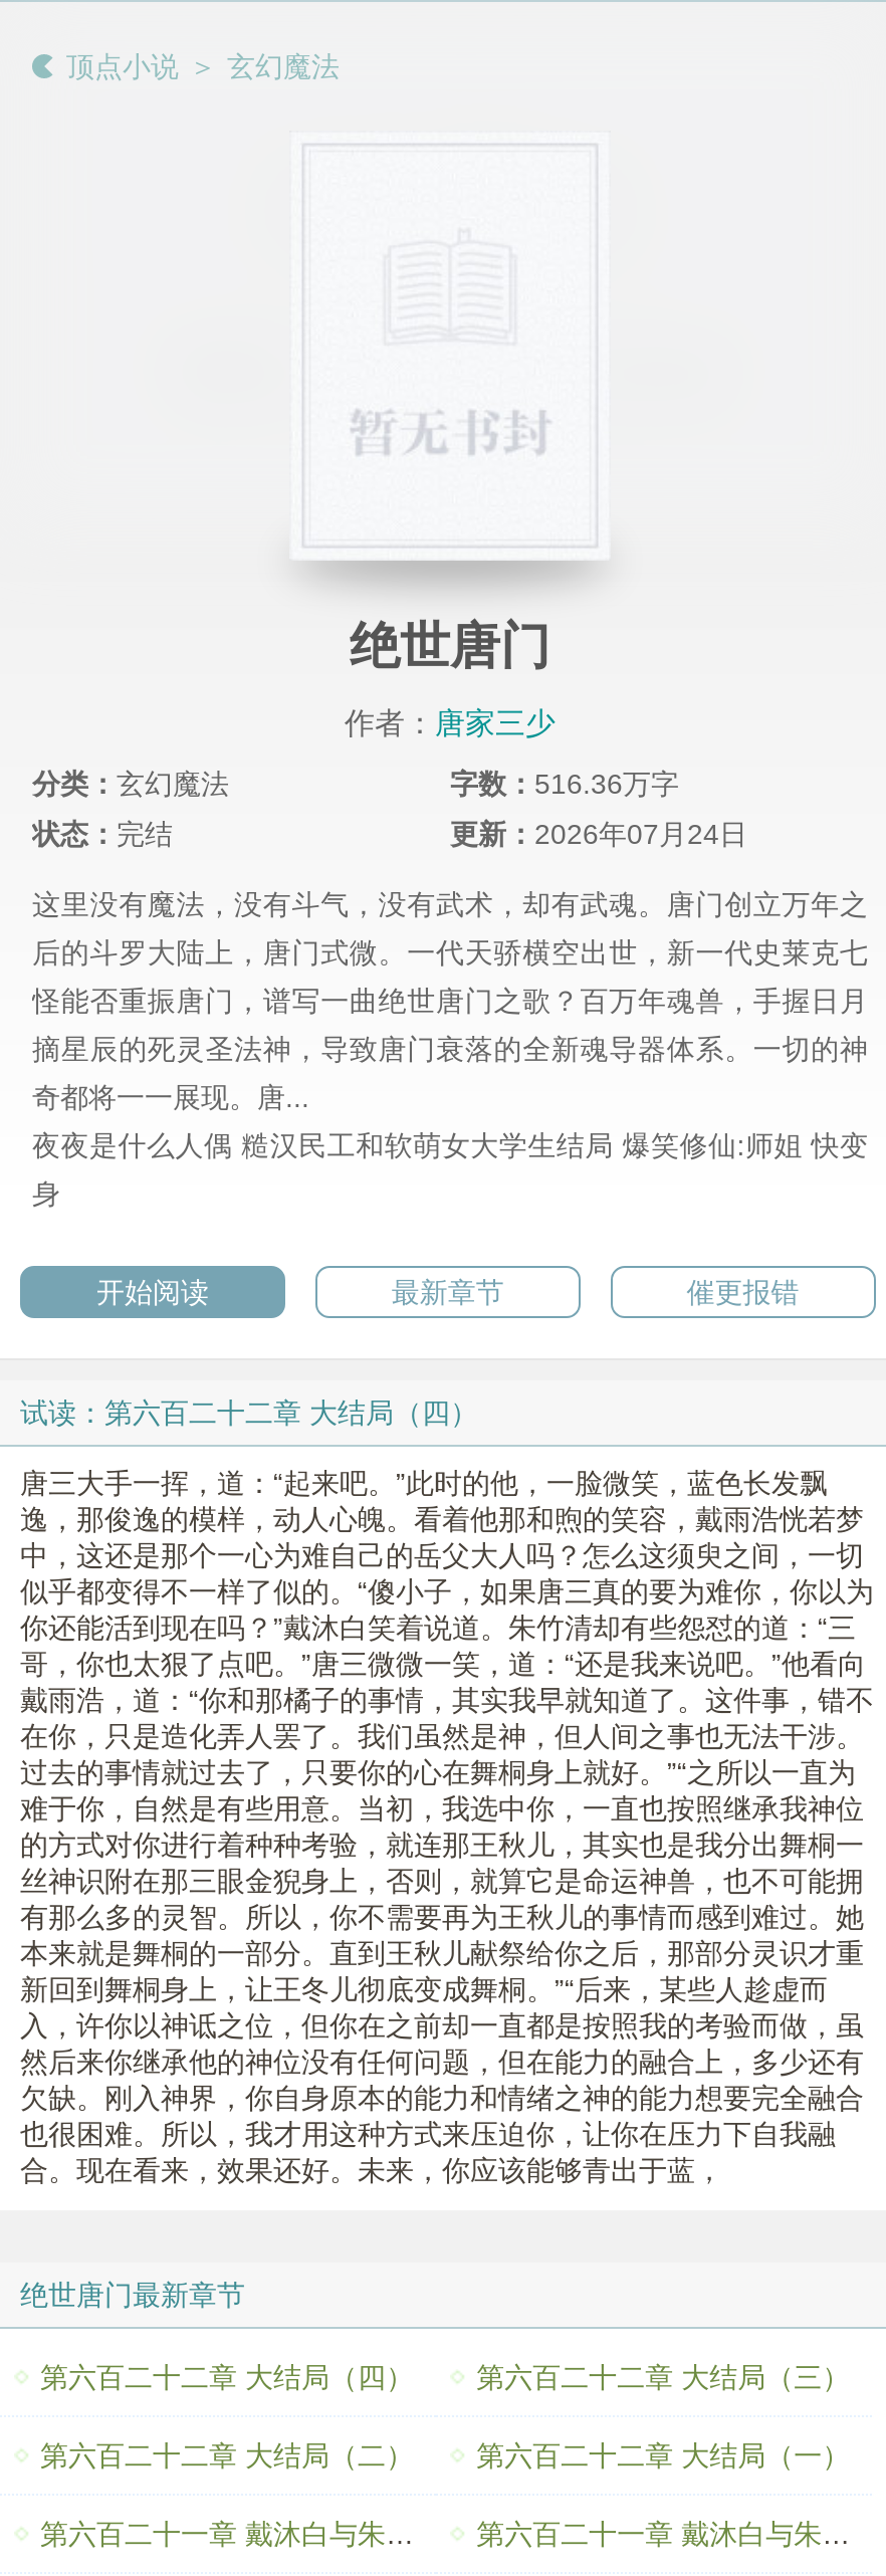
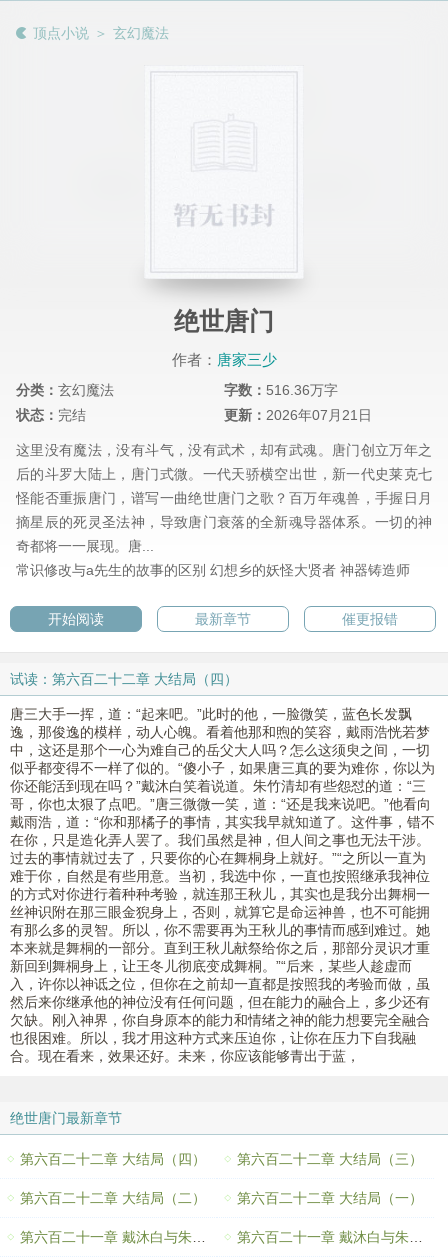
- 更新：2026年07月24日
+ 更新：2026年07月21日

- 夜夜是什么人偶 糙汉民工和软萌女大学生结局 爆笑修仙:师姐 快变
- 身
+ 常识修改与a先生的故事的区别 幻想乡的妖怪大贤者 神器铸造师
